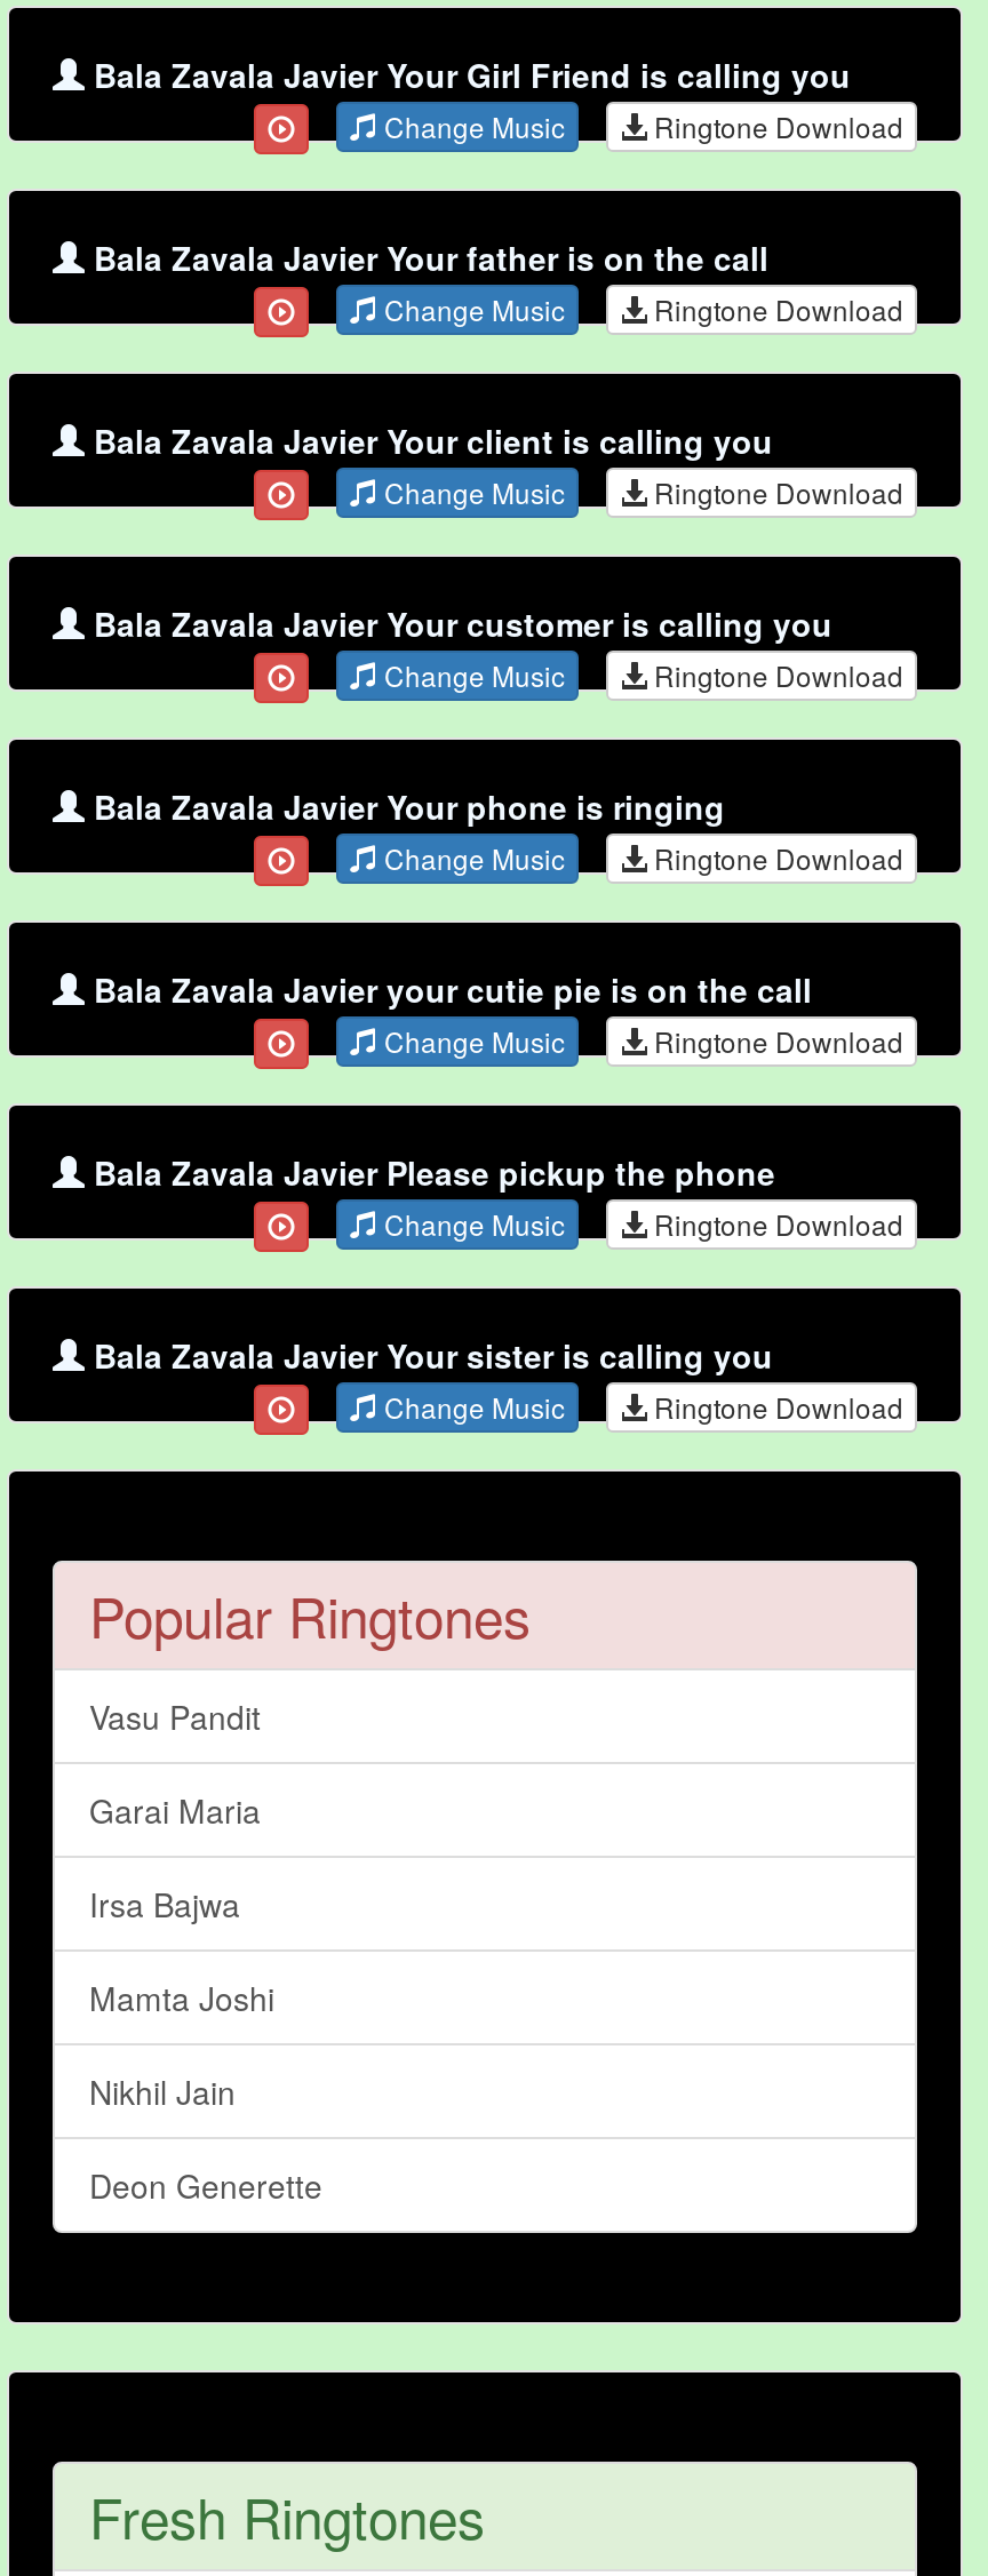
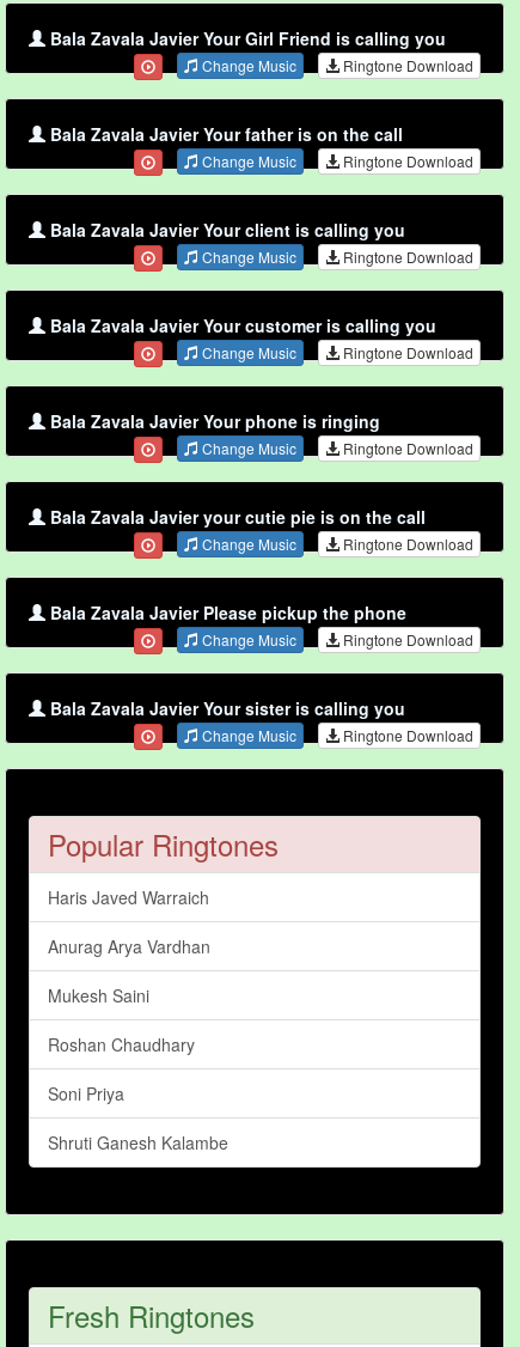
- Vasu Pandit
+ Haris Javed Warraich

- Garai Maria
+ Anurag Arya Vardhan

- Irsa Bajwa
+ Mukesh Saini

- Mamta Joshi
+ Roshan Chaudhary

- Nikhil Jain
+ Soni Priya

- Deon Generette
+ Shruti Ganesh Kalambe
